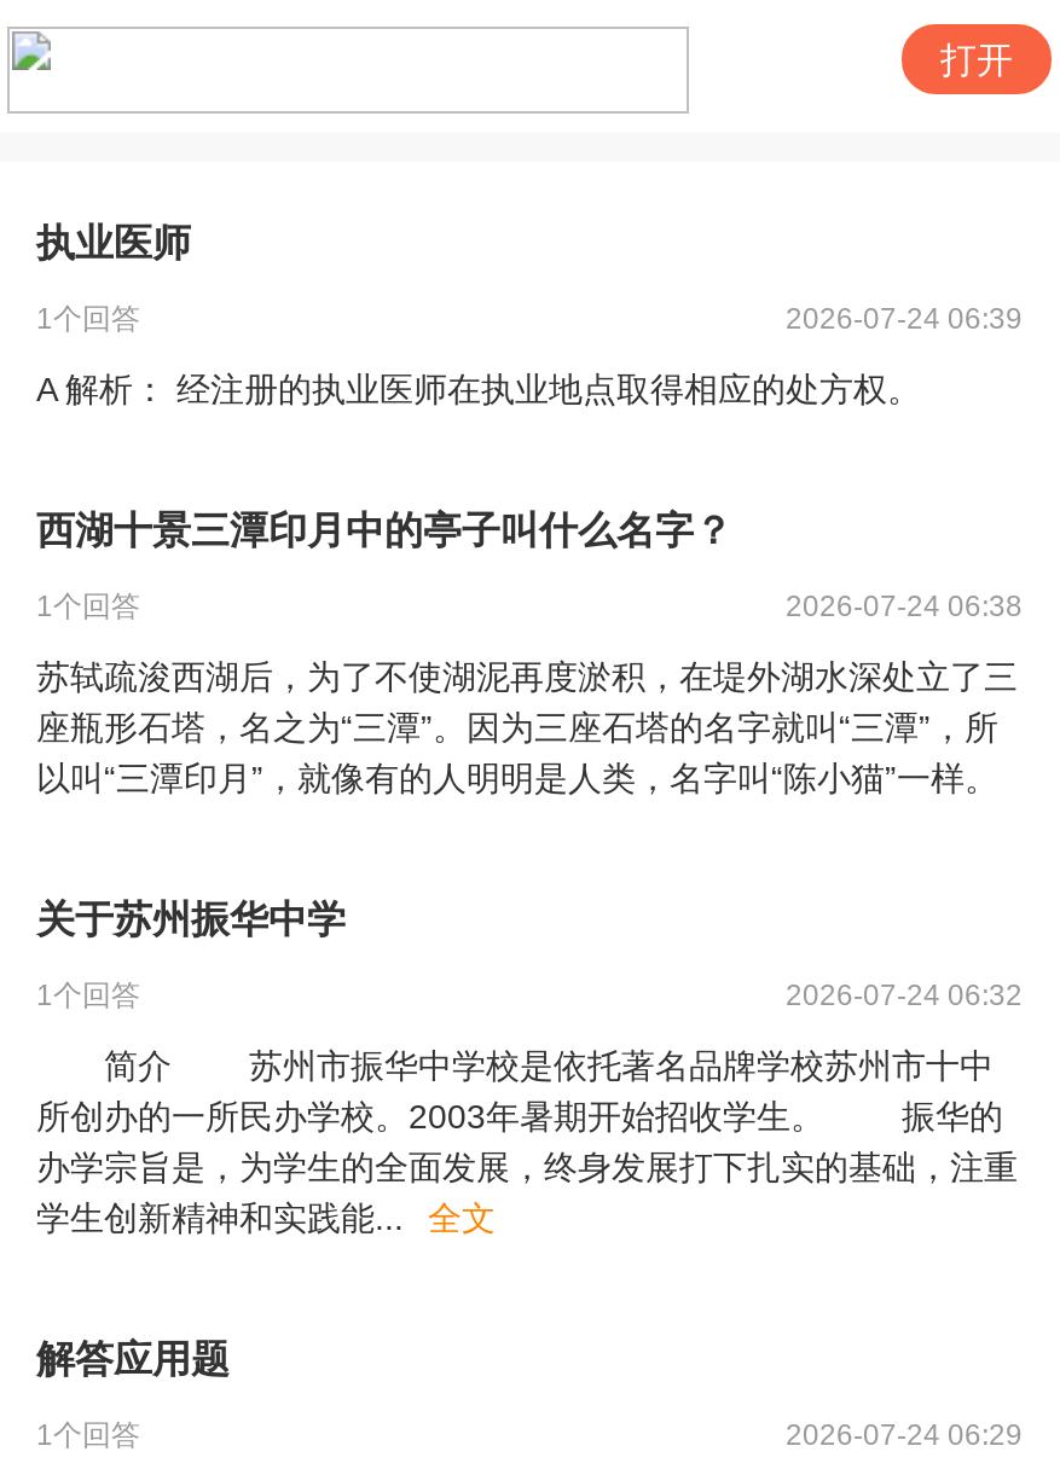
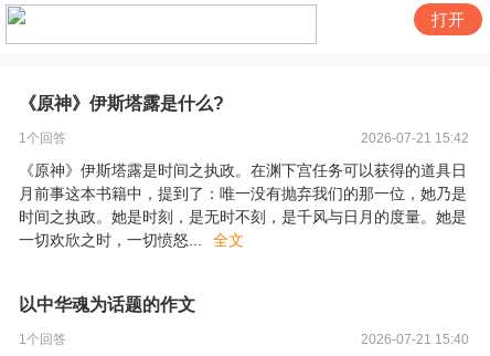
- 执业医师
+ 《原神》伊斯塔露是什么?

- 2026-07-24 06:39
- A 解析： 经注册的执业医师在执业地点取得相应的处方权。
- 西湖十景三潭印月中的亭子叫什么名字？
- 1个回答
- 2026-07-24 06:38
- 苏轼疏浚西湖后，为了不使湖泥再度淤积，在堤外湖水深处立了三
- 座瓶形石塔，名之为“三潭”。因为三座石塔的名字就叫“三潭”，所
- 以叫“三潭印月”，就像有的人明明是人类，名字叫“陈小猫”一样。
- 关于苏州振华中学
- 1个回答
- 2026-07-24 06:32
- 简介 苏州市振华中学校是依托著名品牌学校苏州市十中
- 所创办的一所民办学校。2003年暑期开始招收学生。 振华的
- 办学宗旨是，为学生的全面发展，终身发展打下扎实的基础，注重
- 学生创新精神和实践能...
+ 2026-07-21 15:42
+ 《原神》伊斯塔露是时间之执政。在渊下宫任务可以获得的道具日
+ 月前事这本书籍中，提到了：唯一没有抛弃我们的那一位，她乃是
+ 时间之执政。她是时刻，是无时不刻，是千风与日月的度量。她是
+ 一切欢欣之时，一切愤怒...

- 解答应用题
+ 以中华魂为话题的作文

- 2026-07-24 06:29
+ 2026-07-21 15:40
